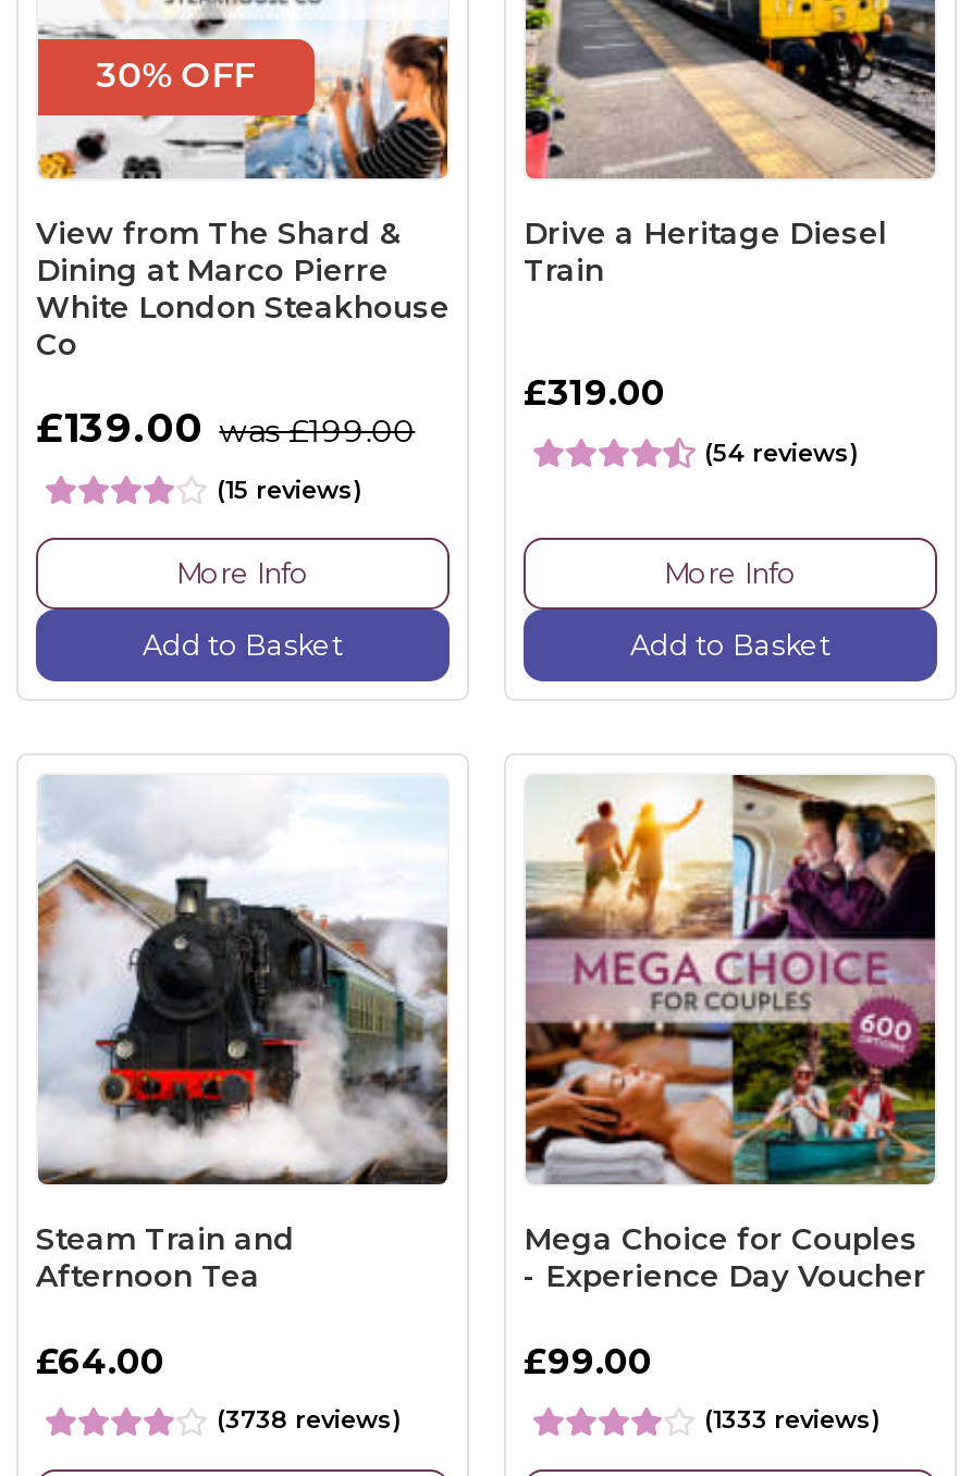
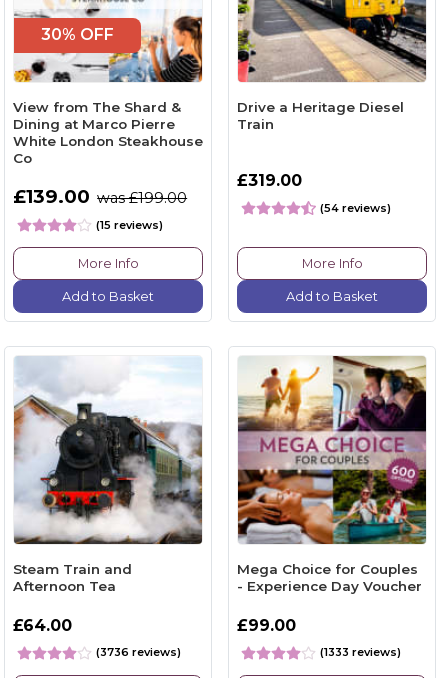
- (3738 reviews)
+ (3736 reviews)
